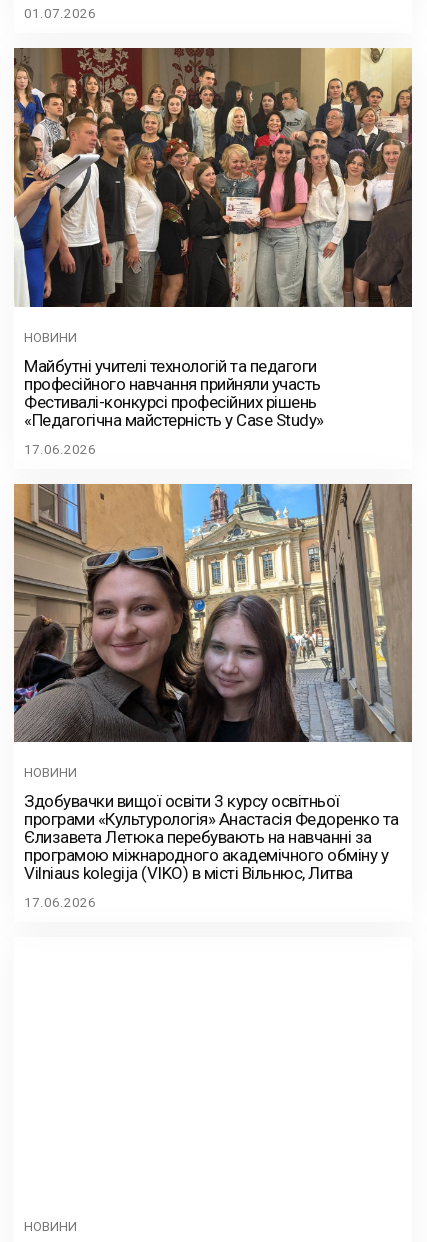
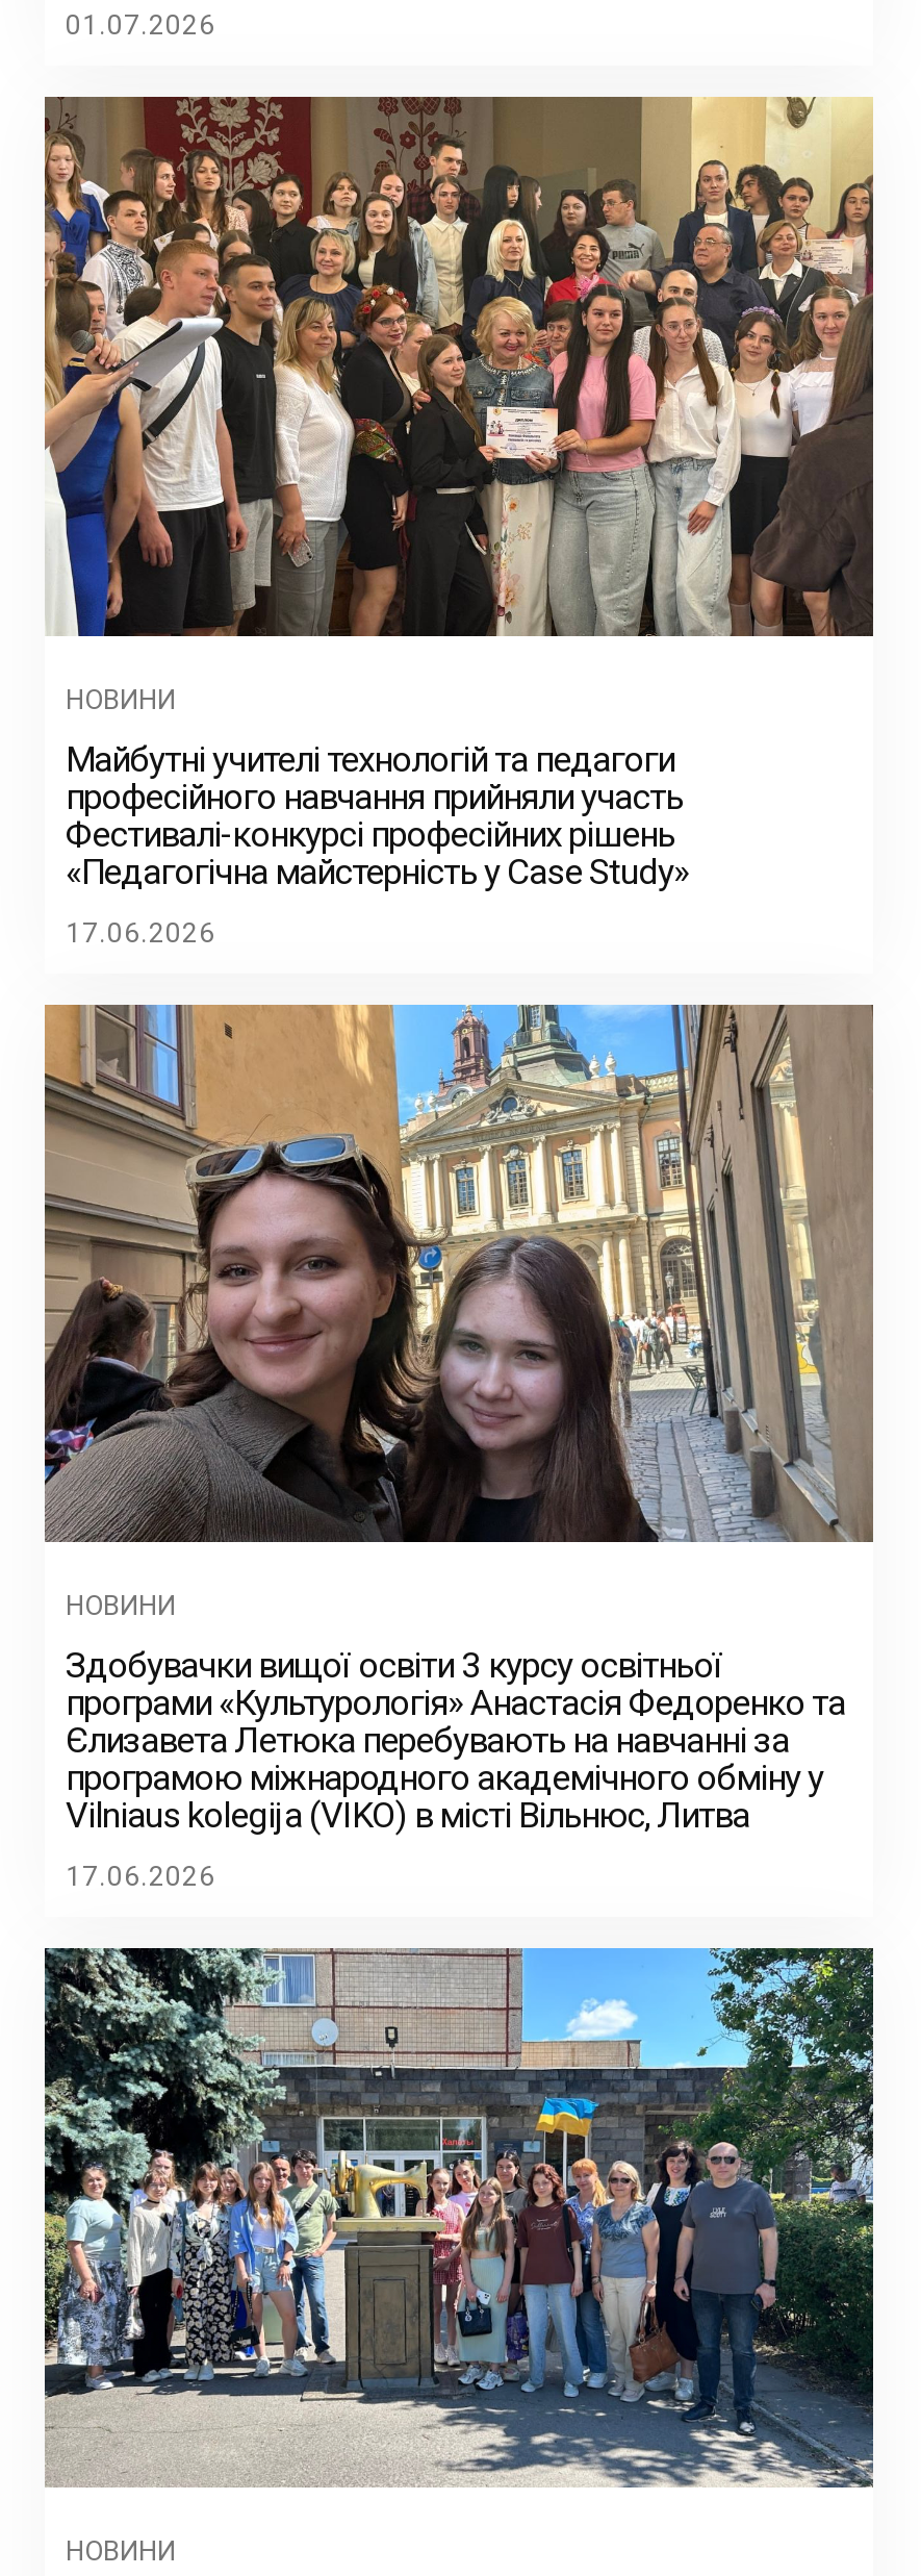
+ [image]
